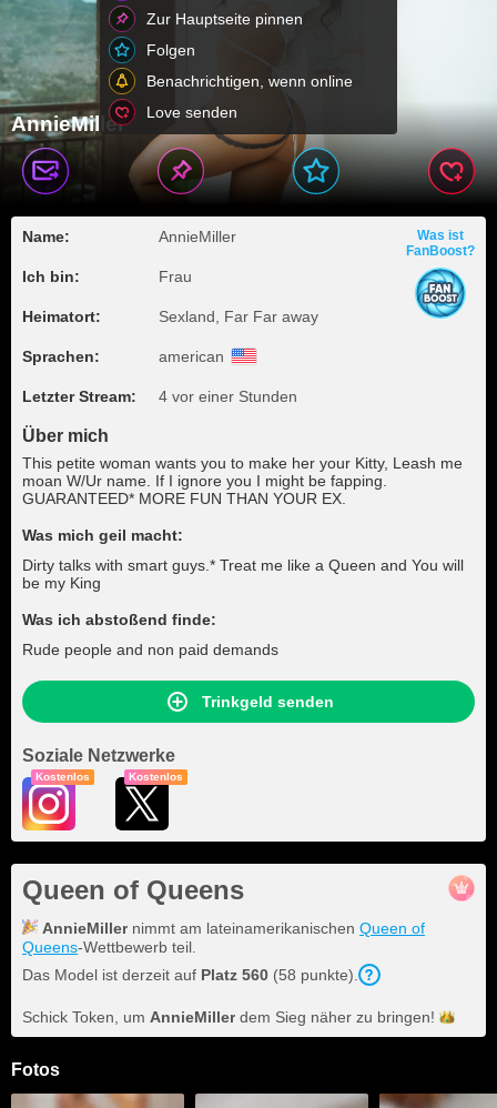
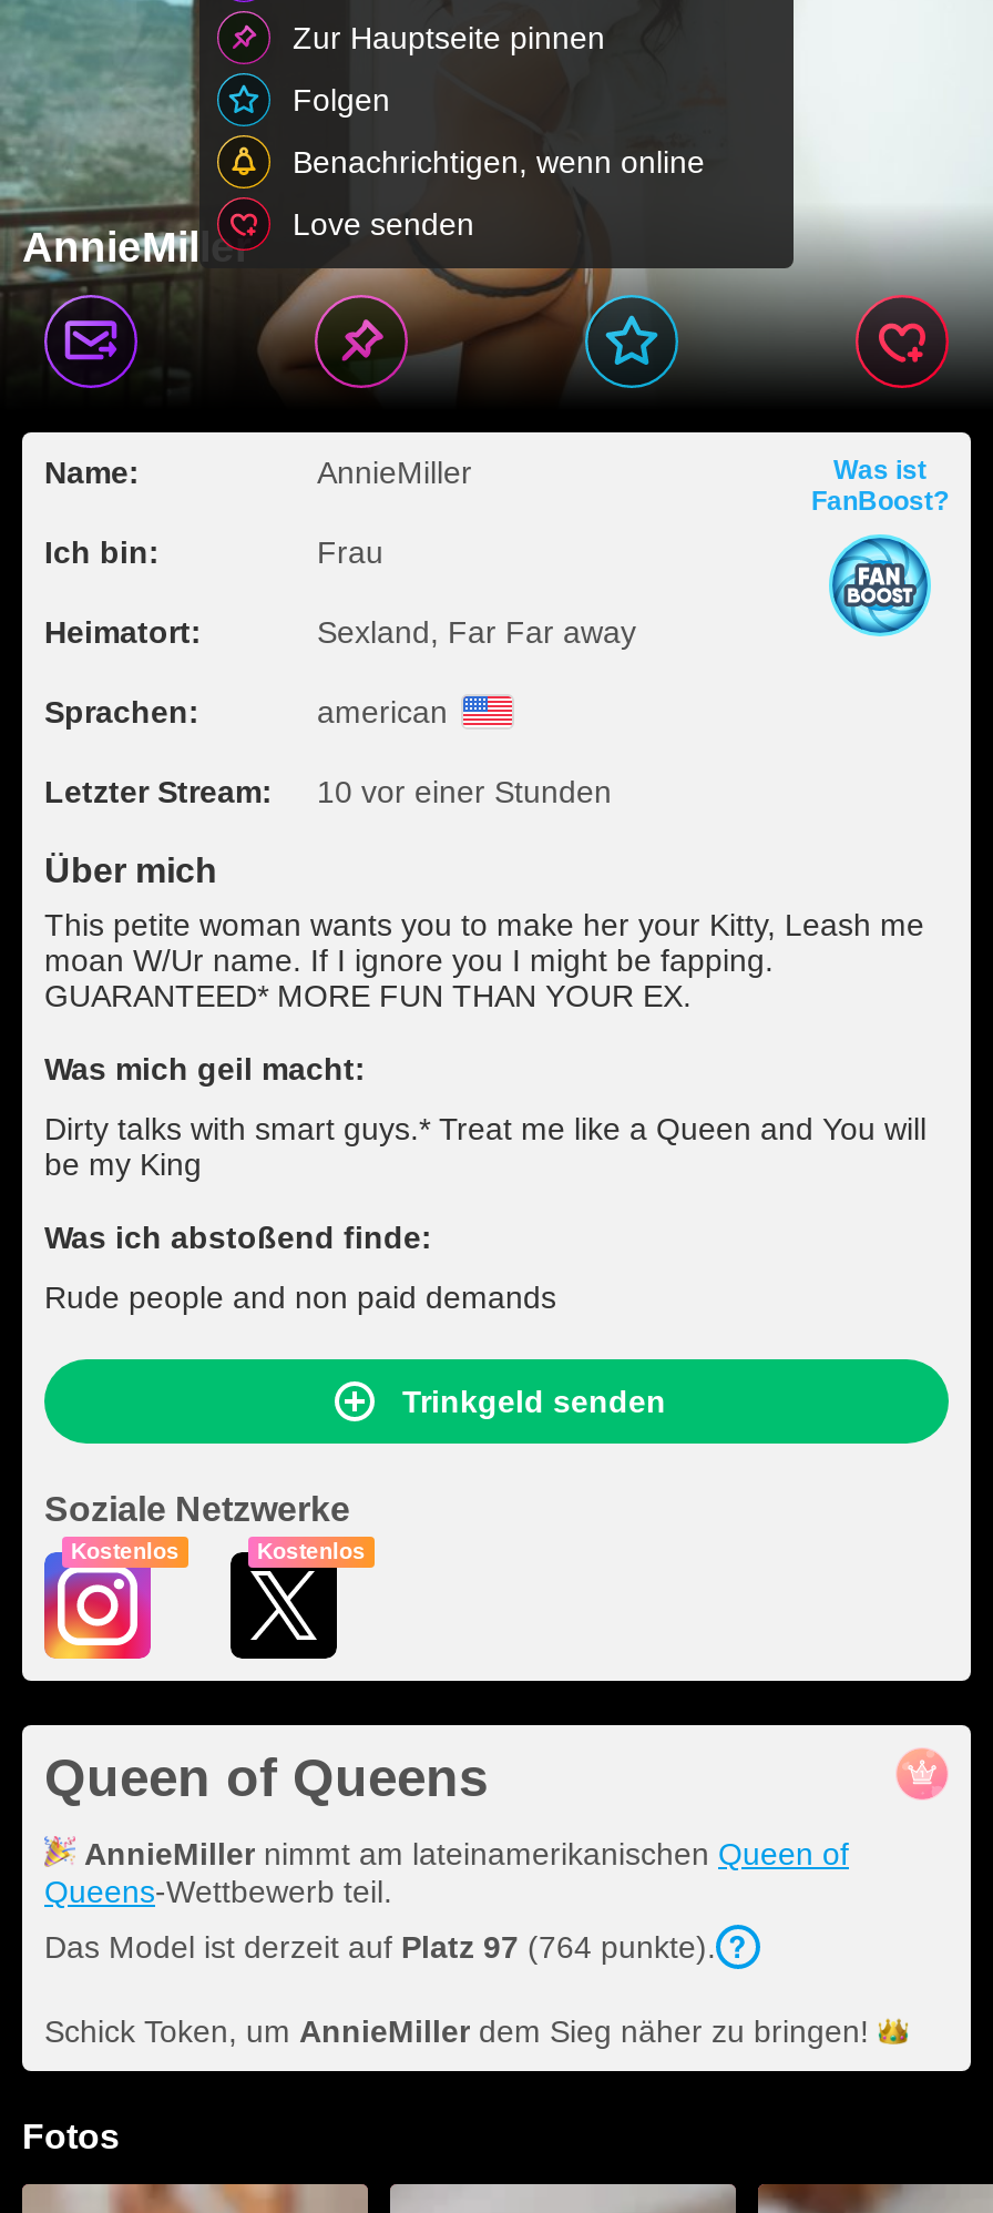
- 4 vor einer Stunden
+ 10 vor einer Stunden

- Das Model ist derzeit auf Platz 560 (58 punkte).
+ Das Model ist derzeit auf Platz 97 (764 punkte).
